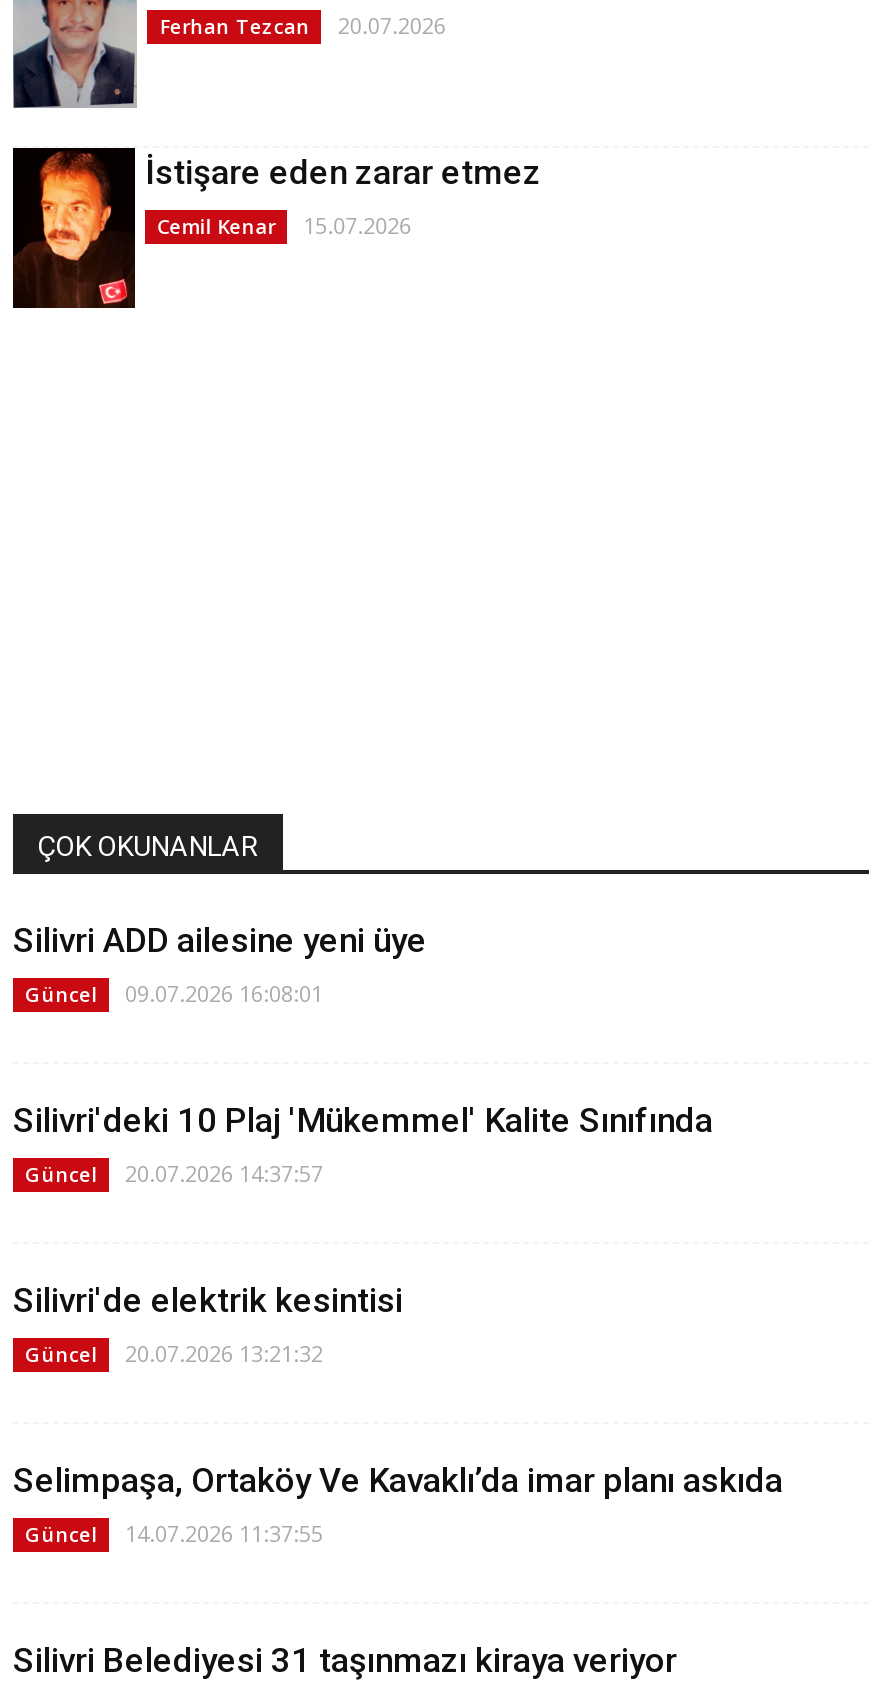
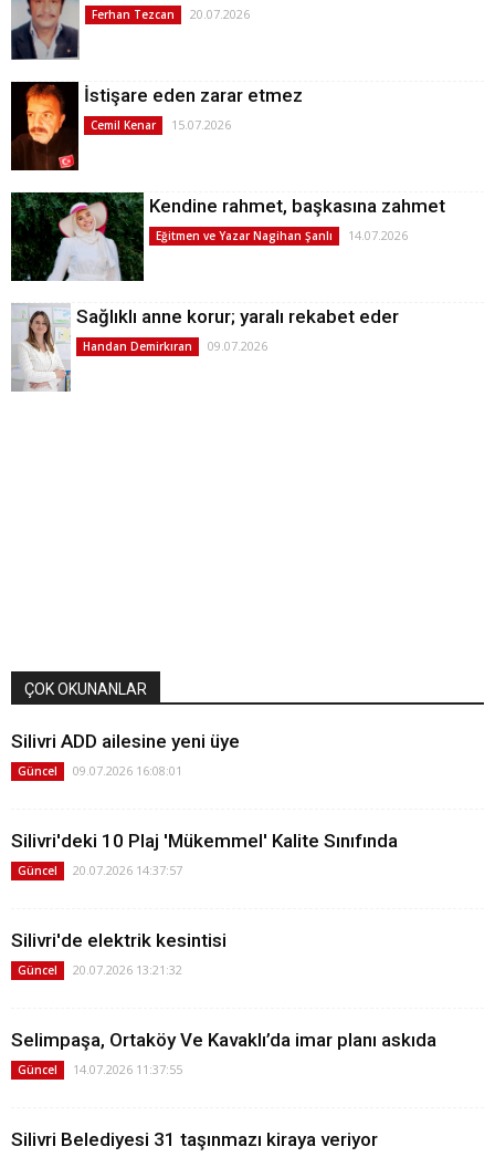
+ [image]
+ Kendine rahmet, başkasına zahmet
+ Eğitmen ve Yazar Nagihan Şanlı
+ 14.07.2026

+ [image]
+ Sağlıklı anne korur; yaralı rekabet eder
+ Handan Demirkıran
+ 09.07.2026
